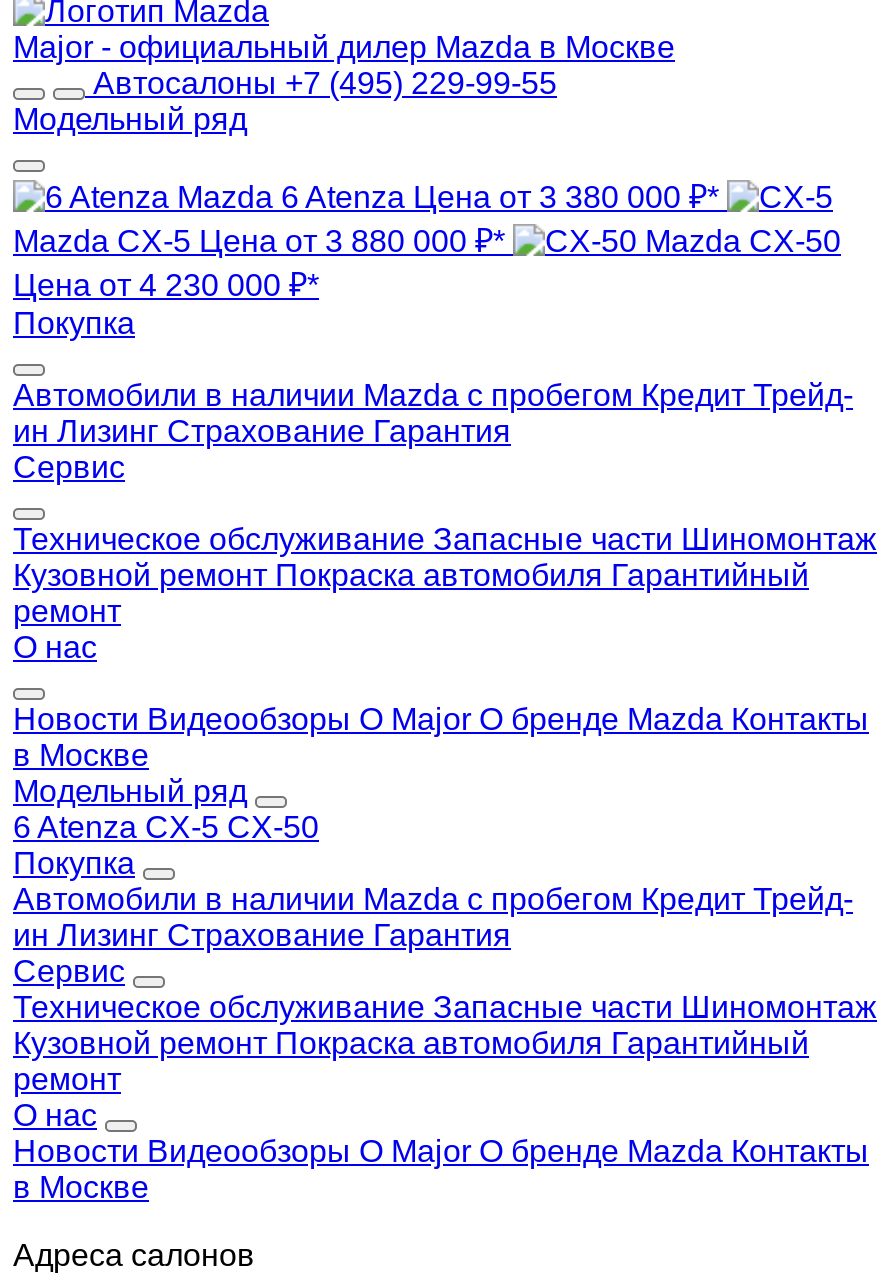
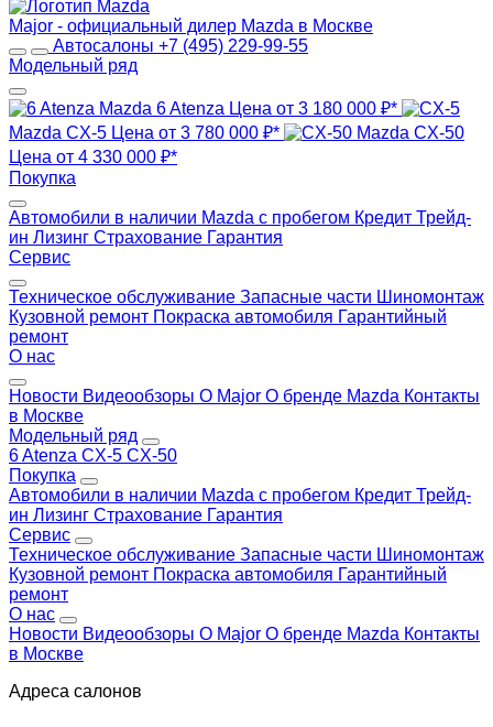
- Mazda 6 Atenza Цена от 3 380 000 ₽*
+ Mazda 6 Atenza Цена от 3 180 000 ₽*

- Mazda CX-5 Цена от 3 880 000 ₽*
+ Mazda CX-5 Цена от 3 780 000 ₽*

- Цена от 4 230 000 ₽*
+ Цена от 4 330 000 ₽*
